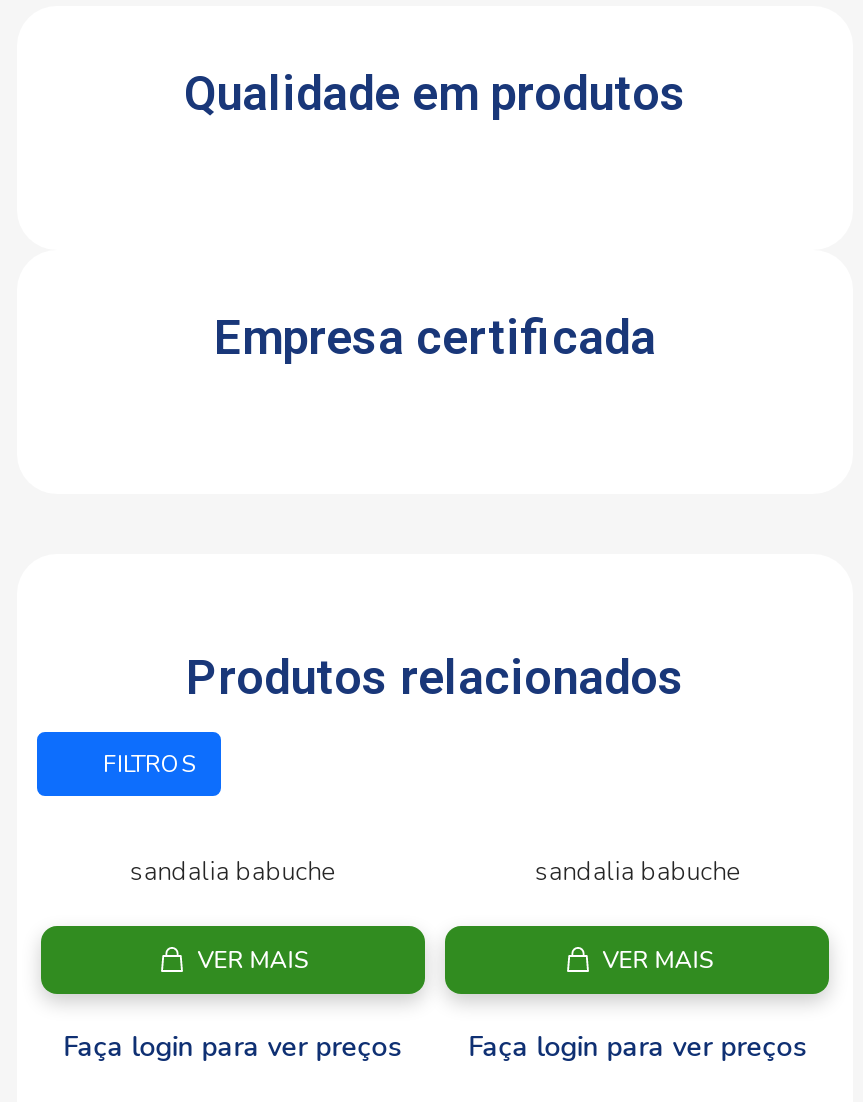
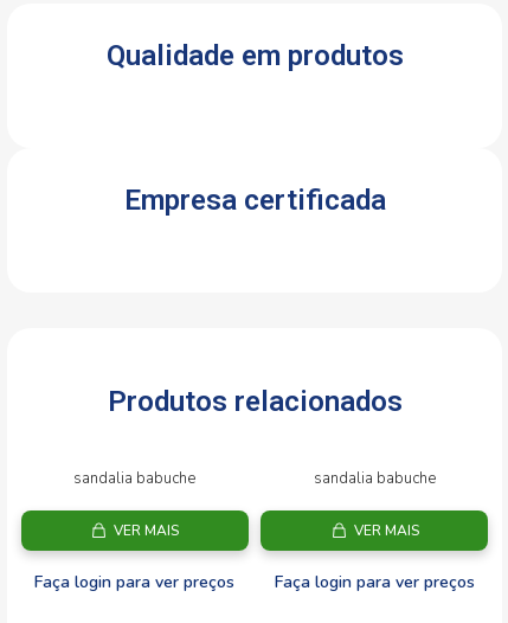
- FILTROS
